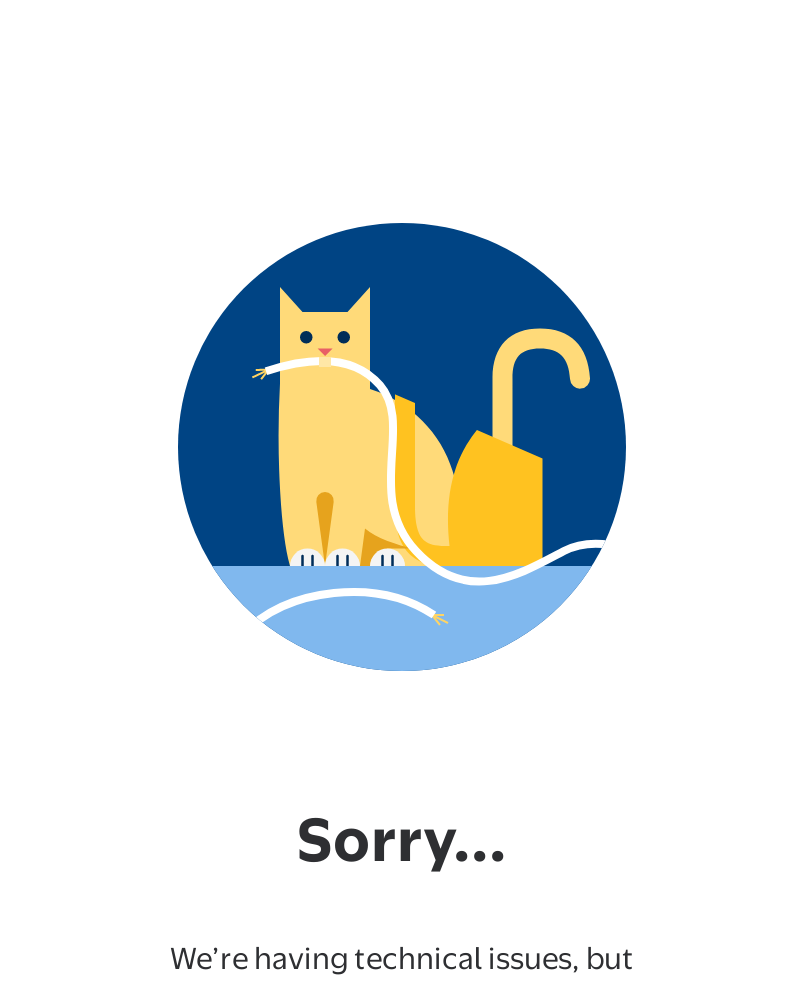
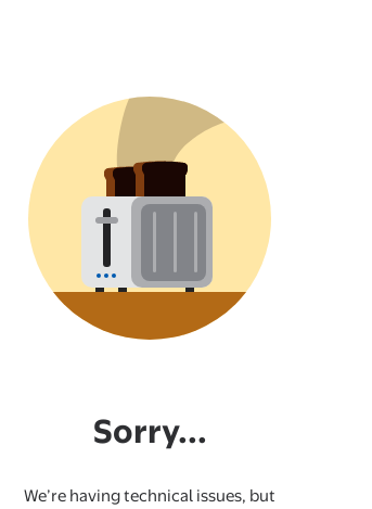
- [image]
+ [image]
